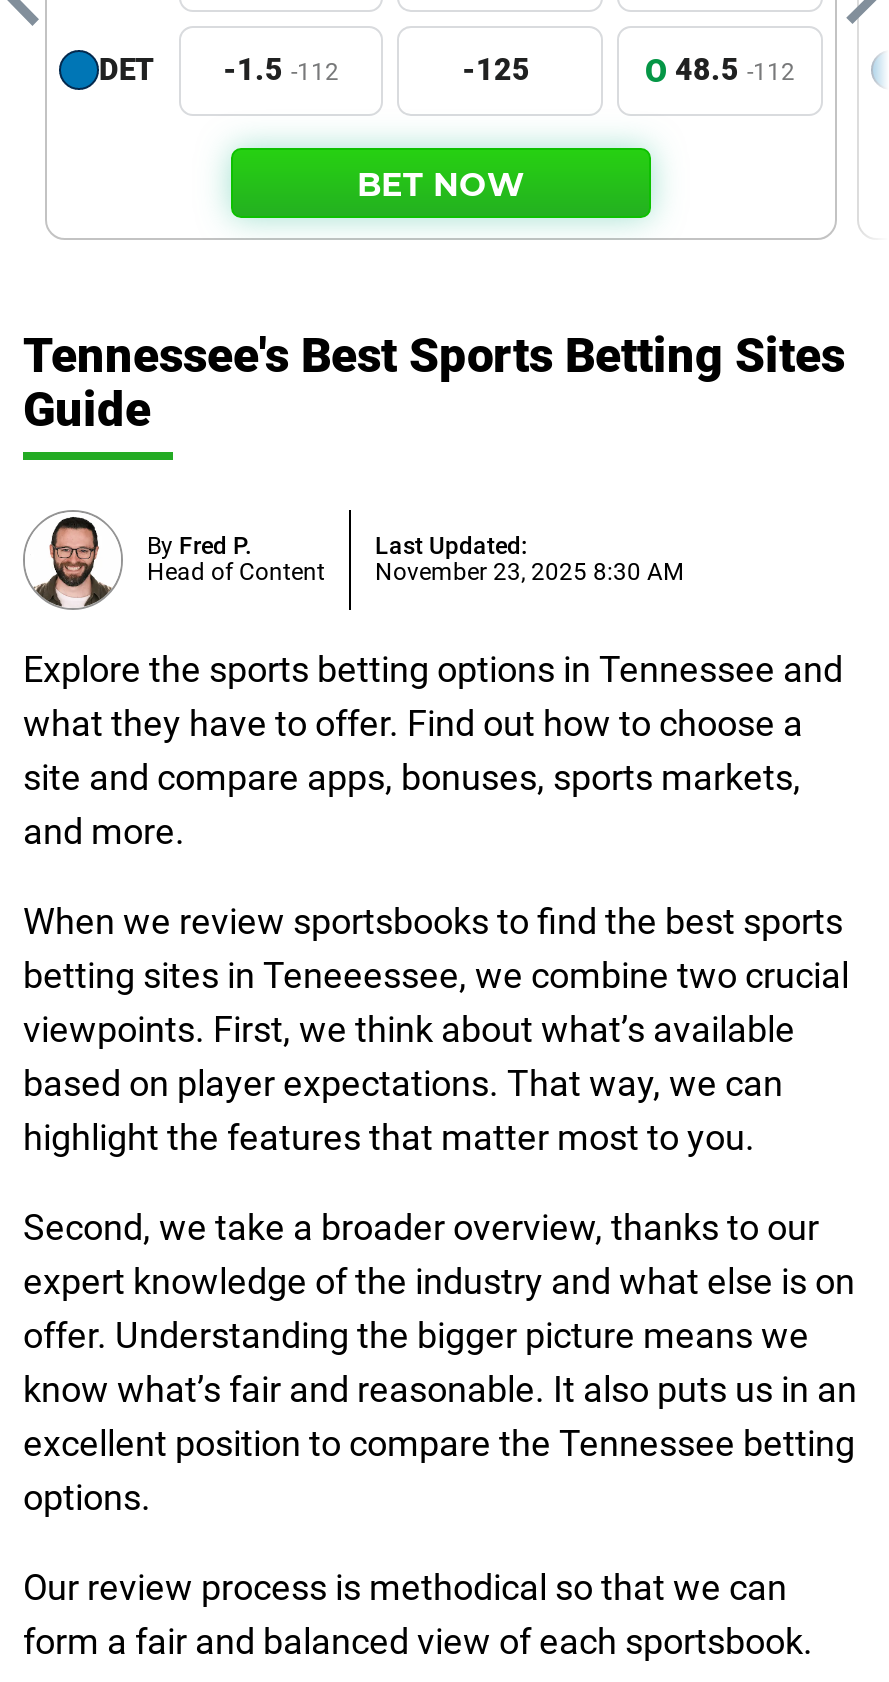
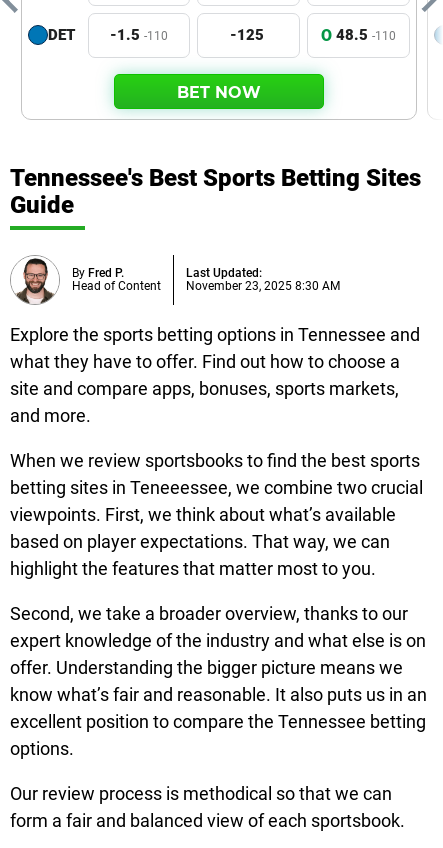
- DET -1.5 -112
+ DET -1.5 -110

- O 48.5 -112
+ O 48.5 -110
